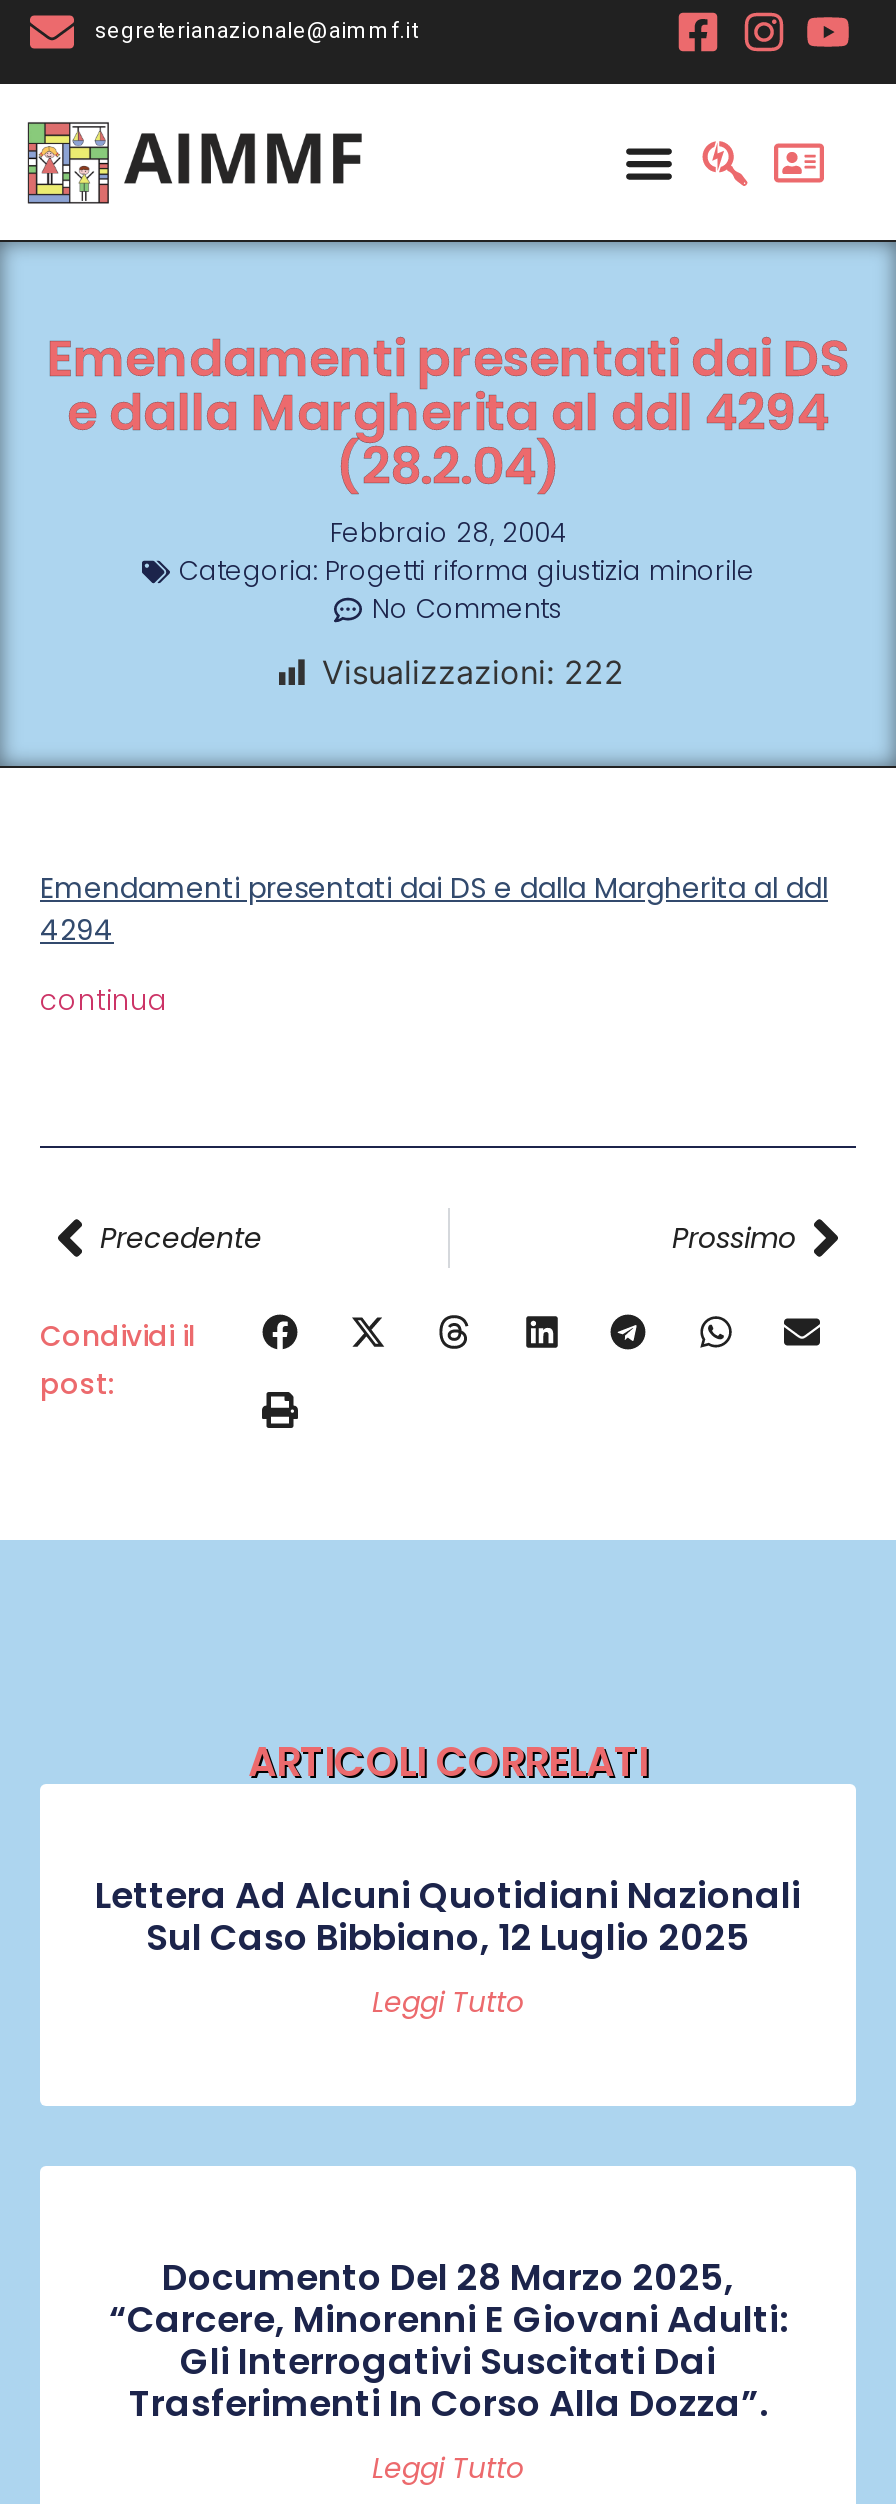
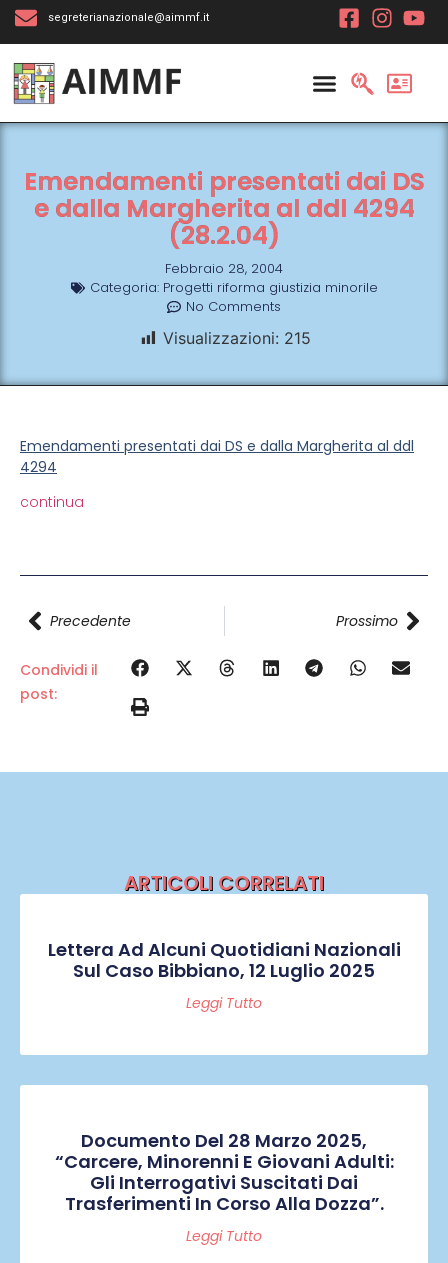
- Visualizzazioni: 222
+ Visualizzazioni: 215
